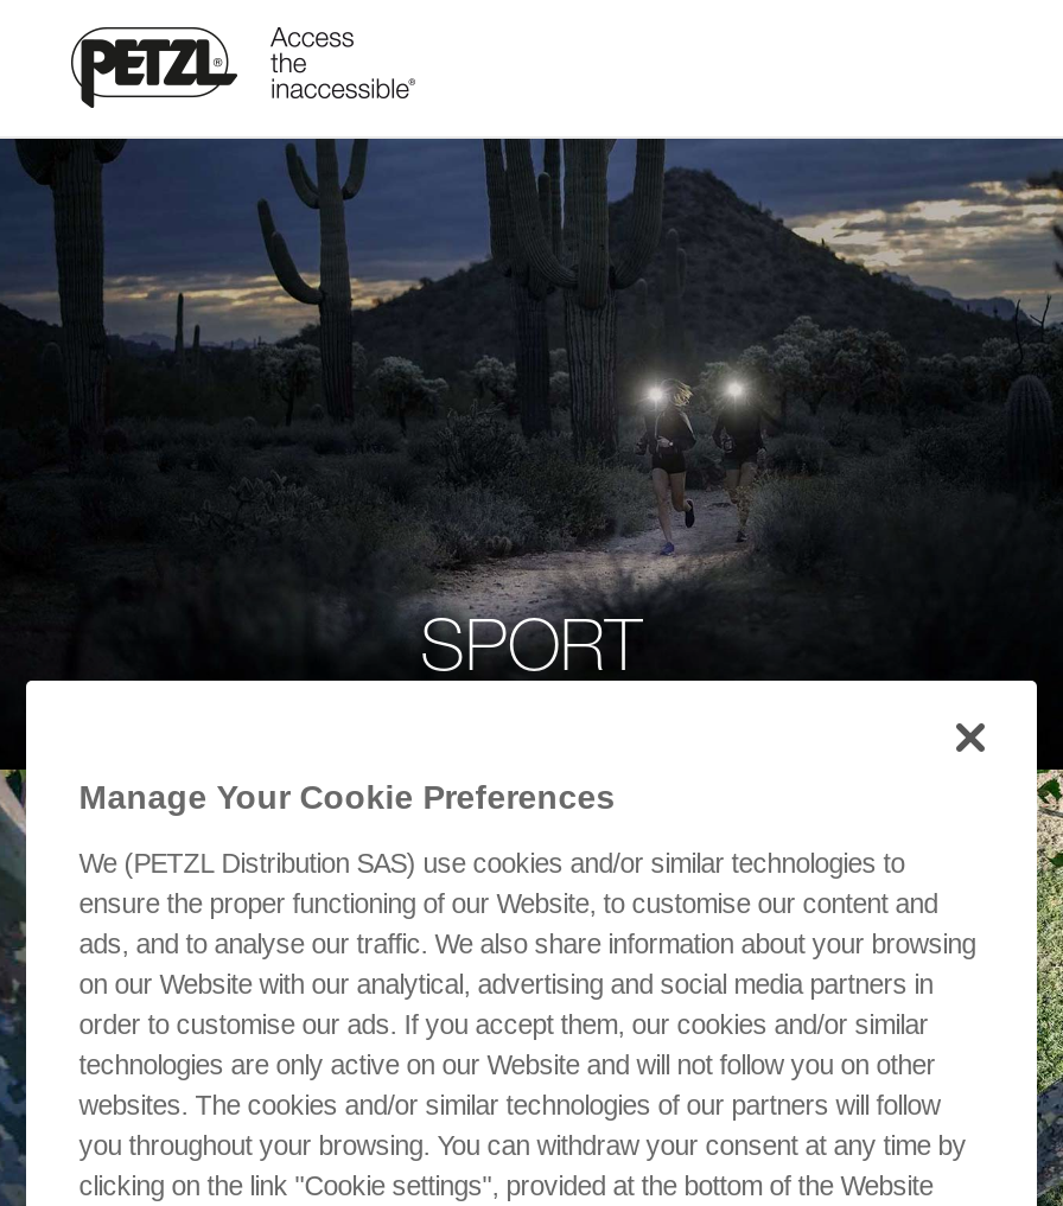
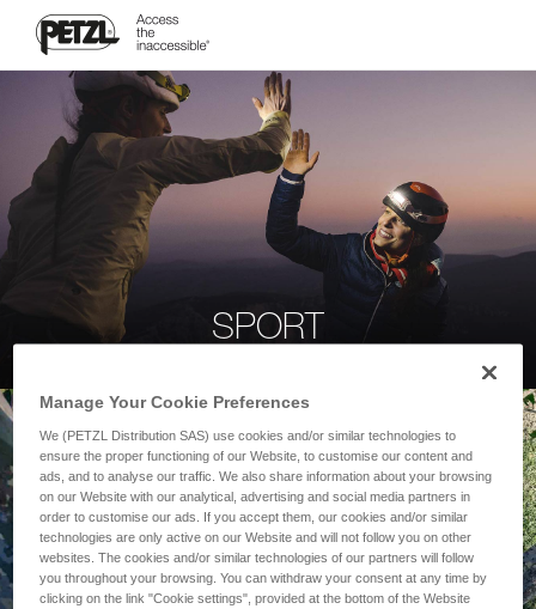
- [image]
+ [image]
